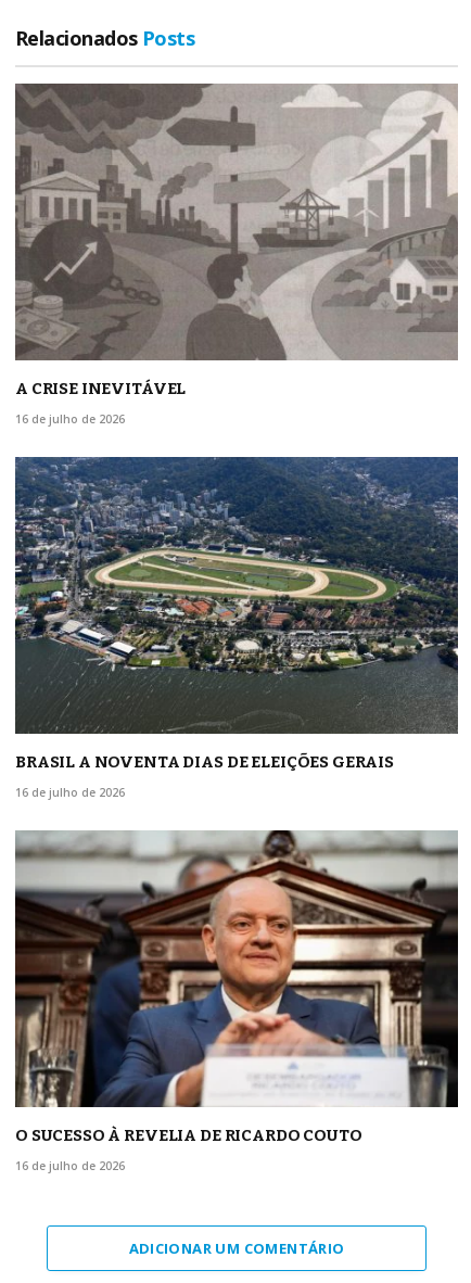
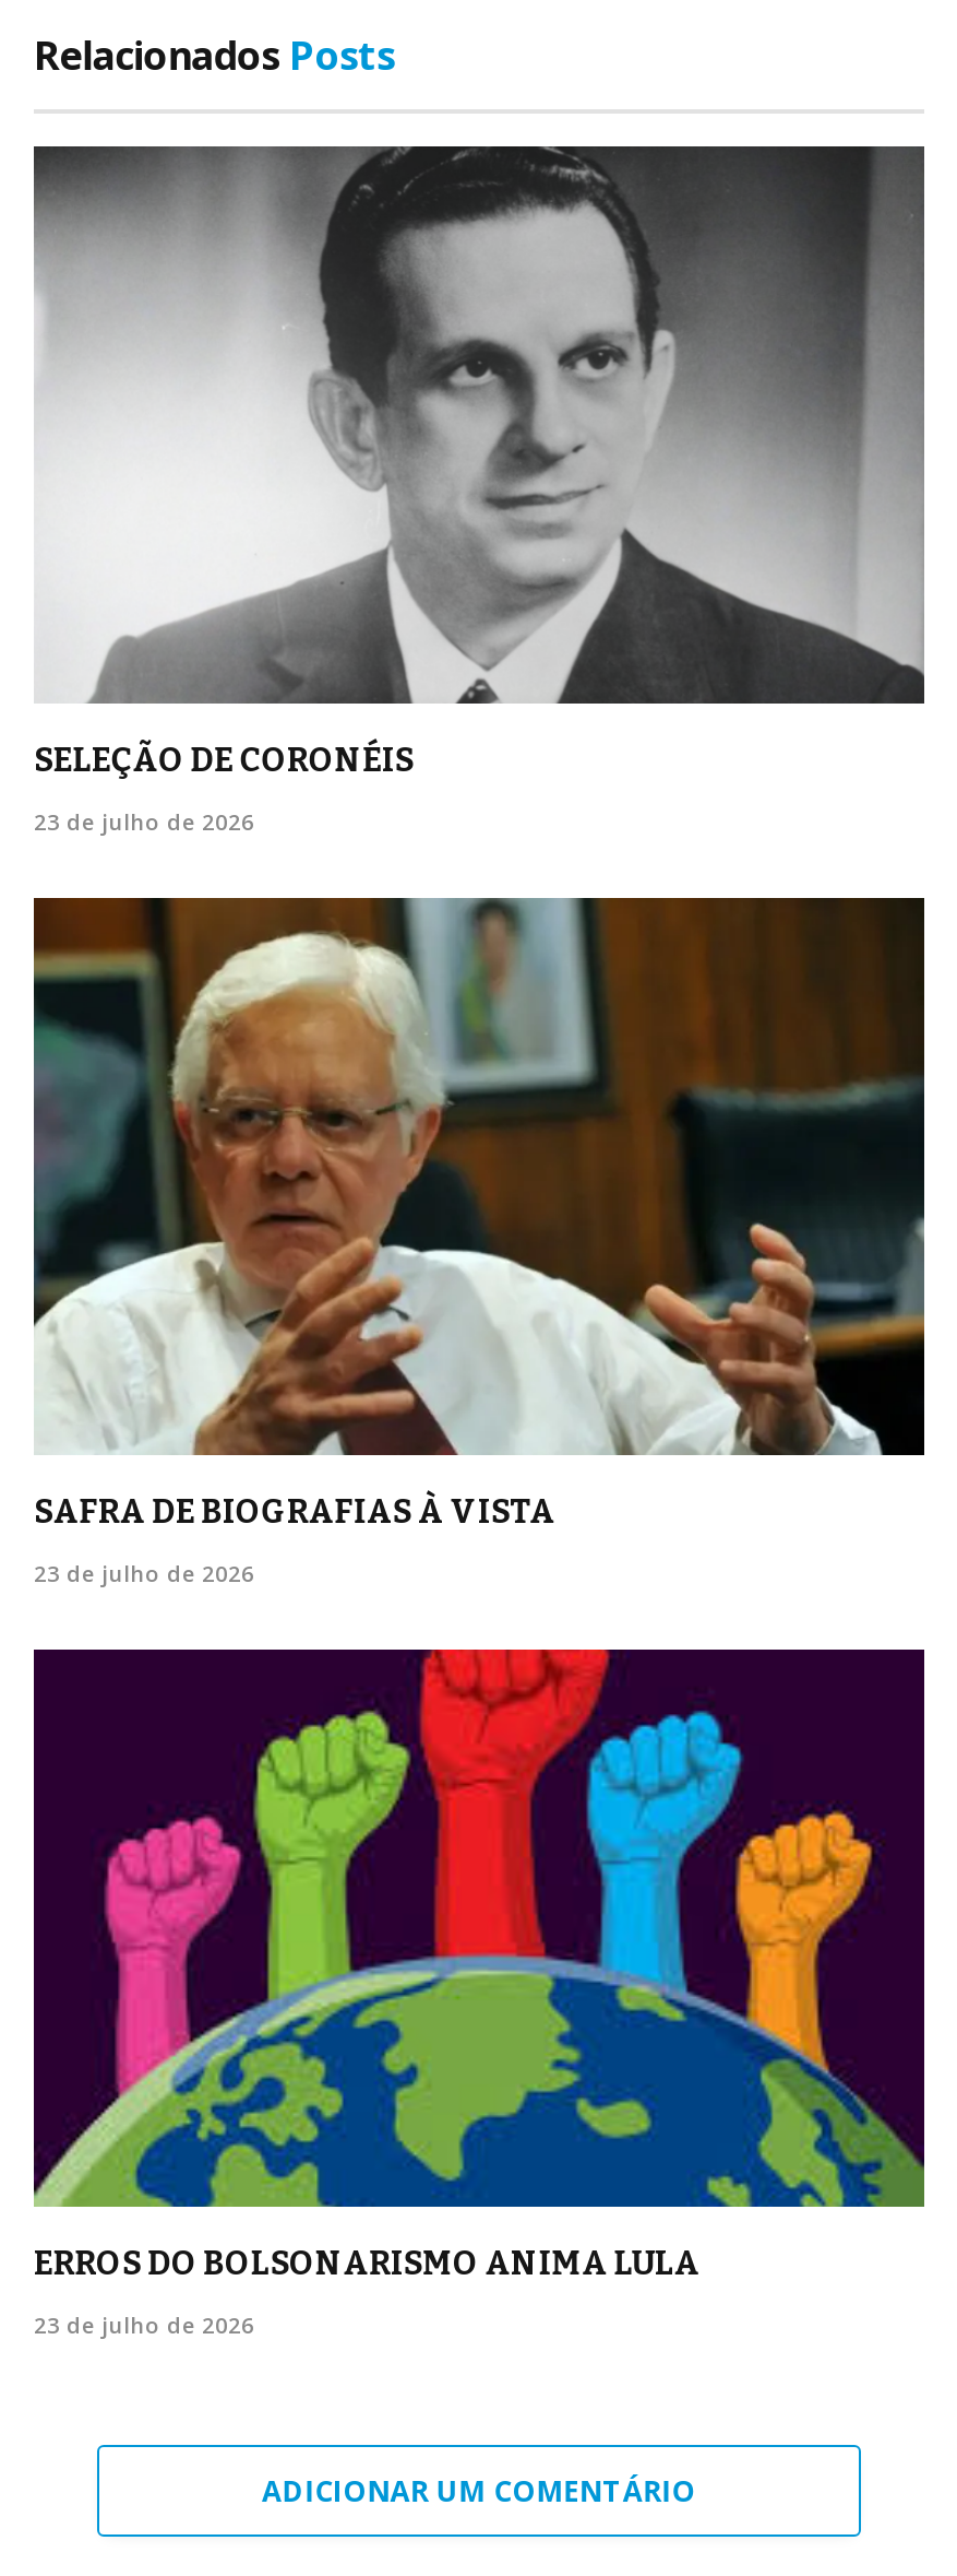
- [image]
- A CRISE INEVITÁVEL
+ [image]
+ SELEÇÃO DE CORONÉIS

- 16 de julho de 2026
+ 23 de julho de 2026

- [image]
- BRASIL A NOVENTA DIAS DE ELEIÇÕES GERAIS
+ [image]
+ SAFRA DE BIOGRAFIAS À VISTA

- 16 de julho de 2026
+ 23 de julho de 2026

- [image]
- O SUCESSO À REVELIA DE RICARDO COUTO
+ [image]
+ ERROS DO BOLSONARISMO ANIMA LULA

- 16 de julho de 2026
+ 23 de julho de 2026
